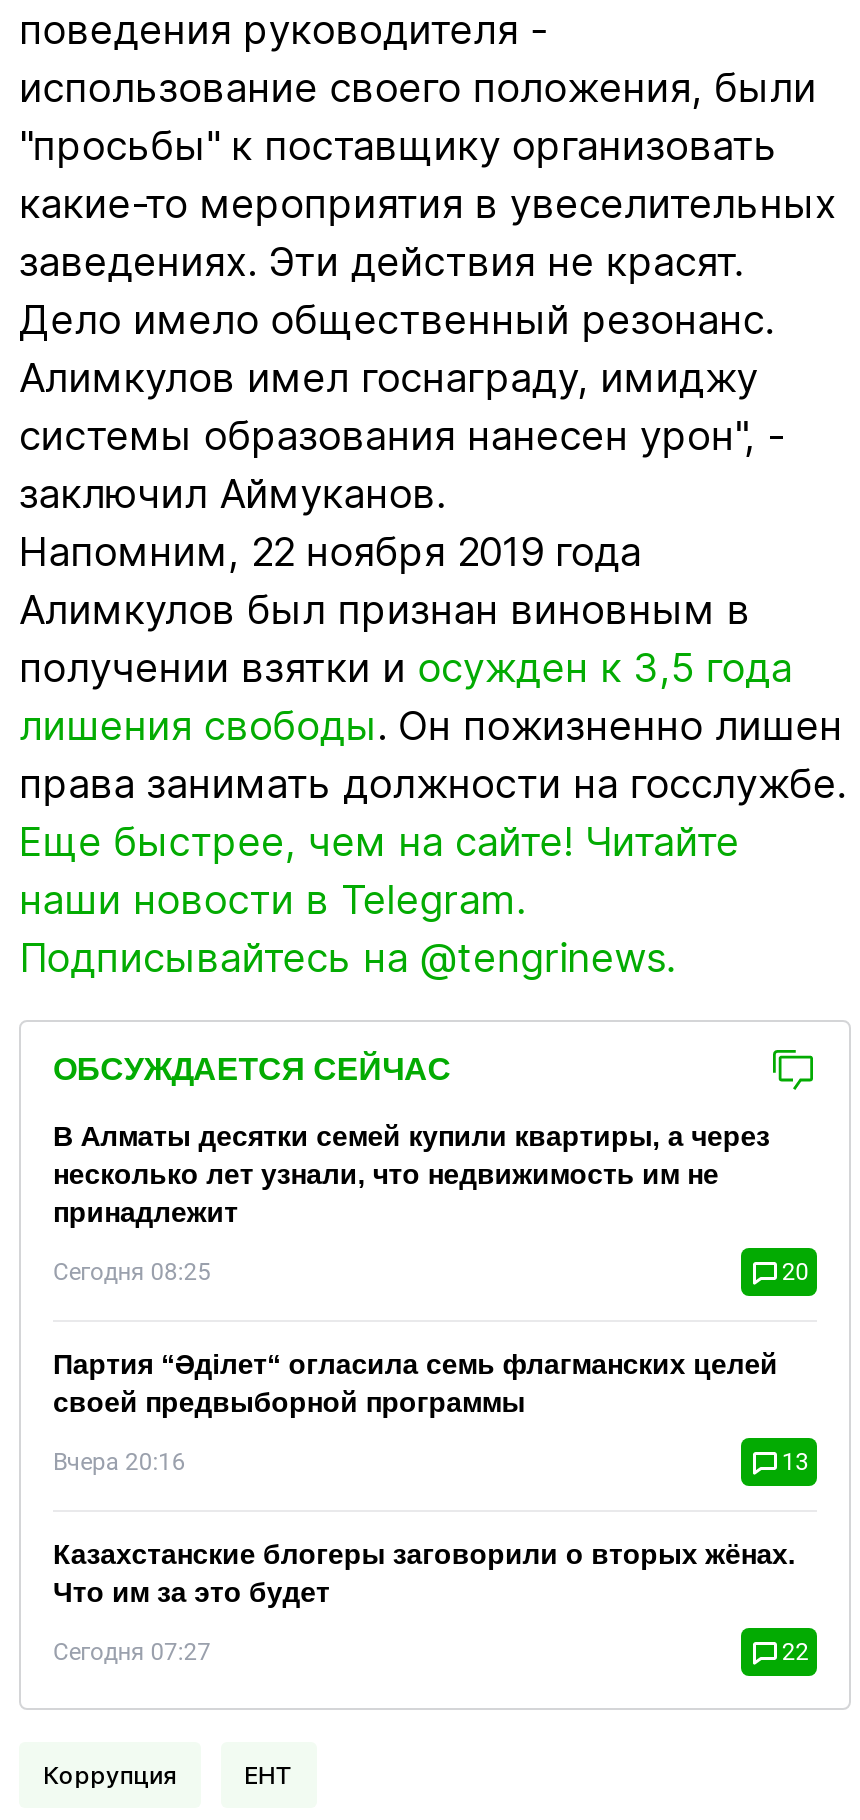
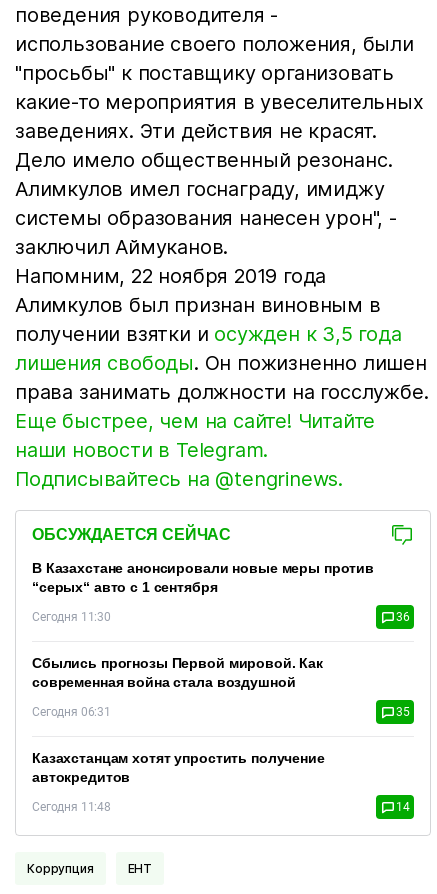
- В Алматы десятки семей купили квартиры, а через
- несколько лет узнали, что недвижимость им не
- принадлежит
+ В Казахстане анонсировали новые меры против
+ “серых“ авто с 1 сентября

- Сегодня 08:25
- 20
+ Сегодня 11:30
+ 36

- Партия “Әділет“ огласила семь флагманских целей
- своей предвыборной программы
+ Сбылись прогнозы Первой мировой. Как
+ современная война стала воздушной

- Вчера 20:16
- 13
+ Сегодня 06:31
+ 35

- Казахстанские блогеры заговорили о вторых жёнах.
- Что им за это будет
+ Казахстанцам хотят упростить получение
+ автокредитов

- Сегодня 07:27
- 22
+ Сегодня 11:48
+ 14
